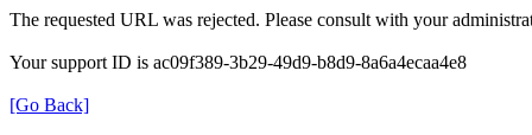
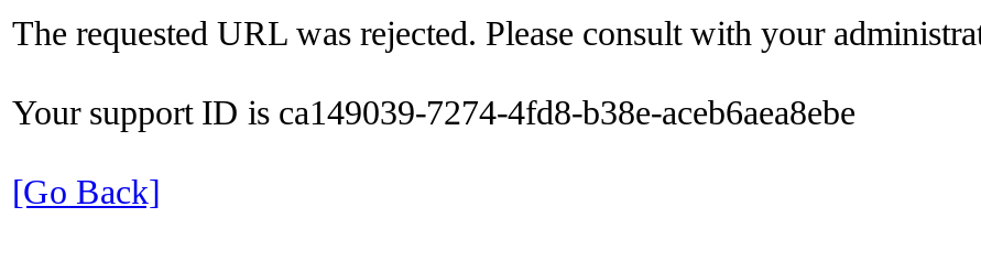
- Your support ID is ac09f389-3b29-49d9-b8d9-8a6a4ecaa4e8
+ Your support ID is ca149039-7274-4fd8-b38e-aceb6aea8ebe
